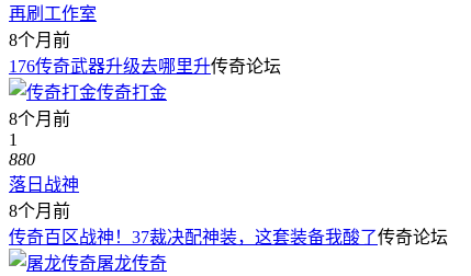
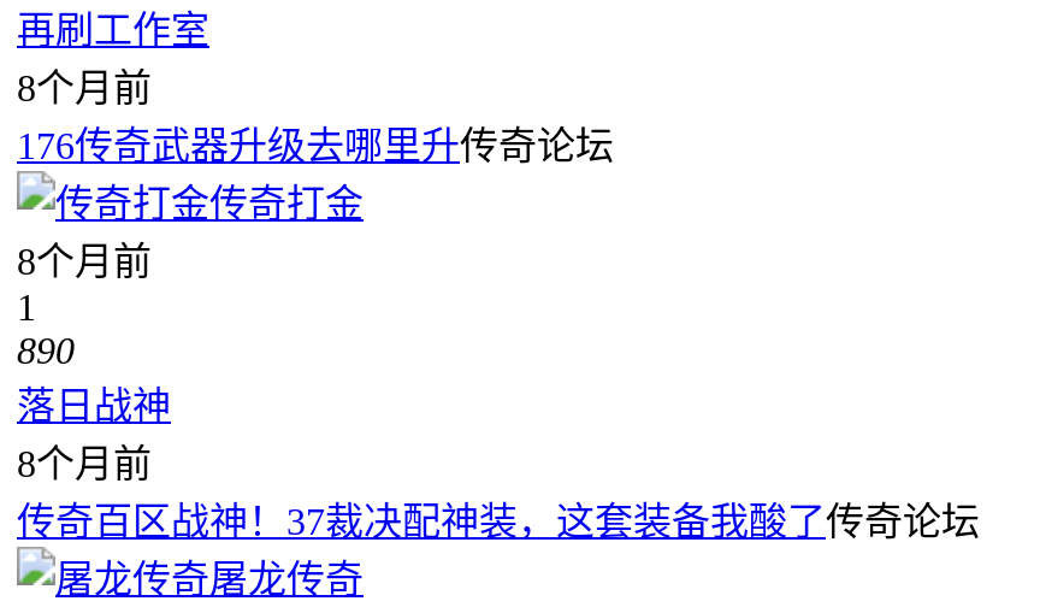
- 880
+ 890
